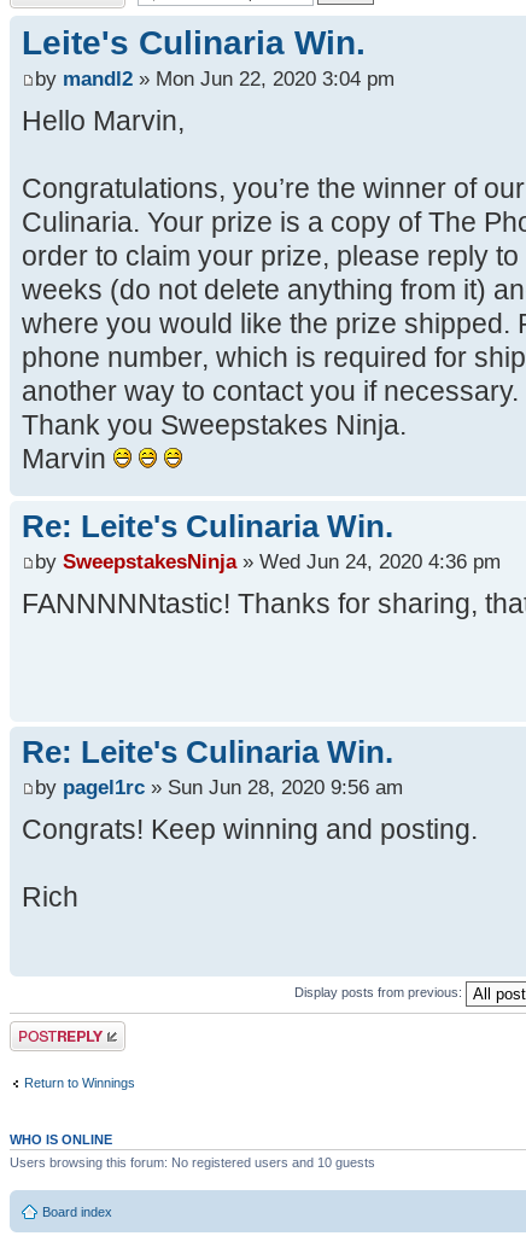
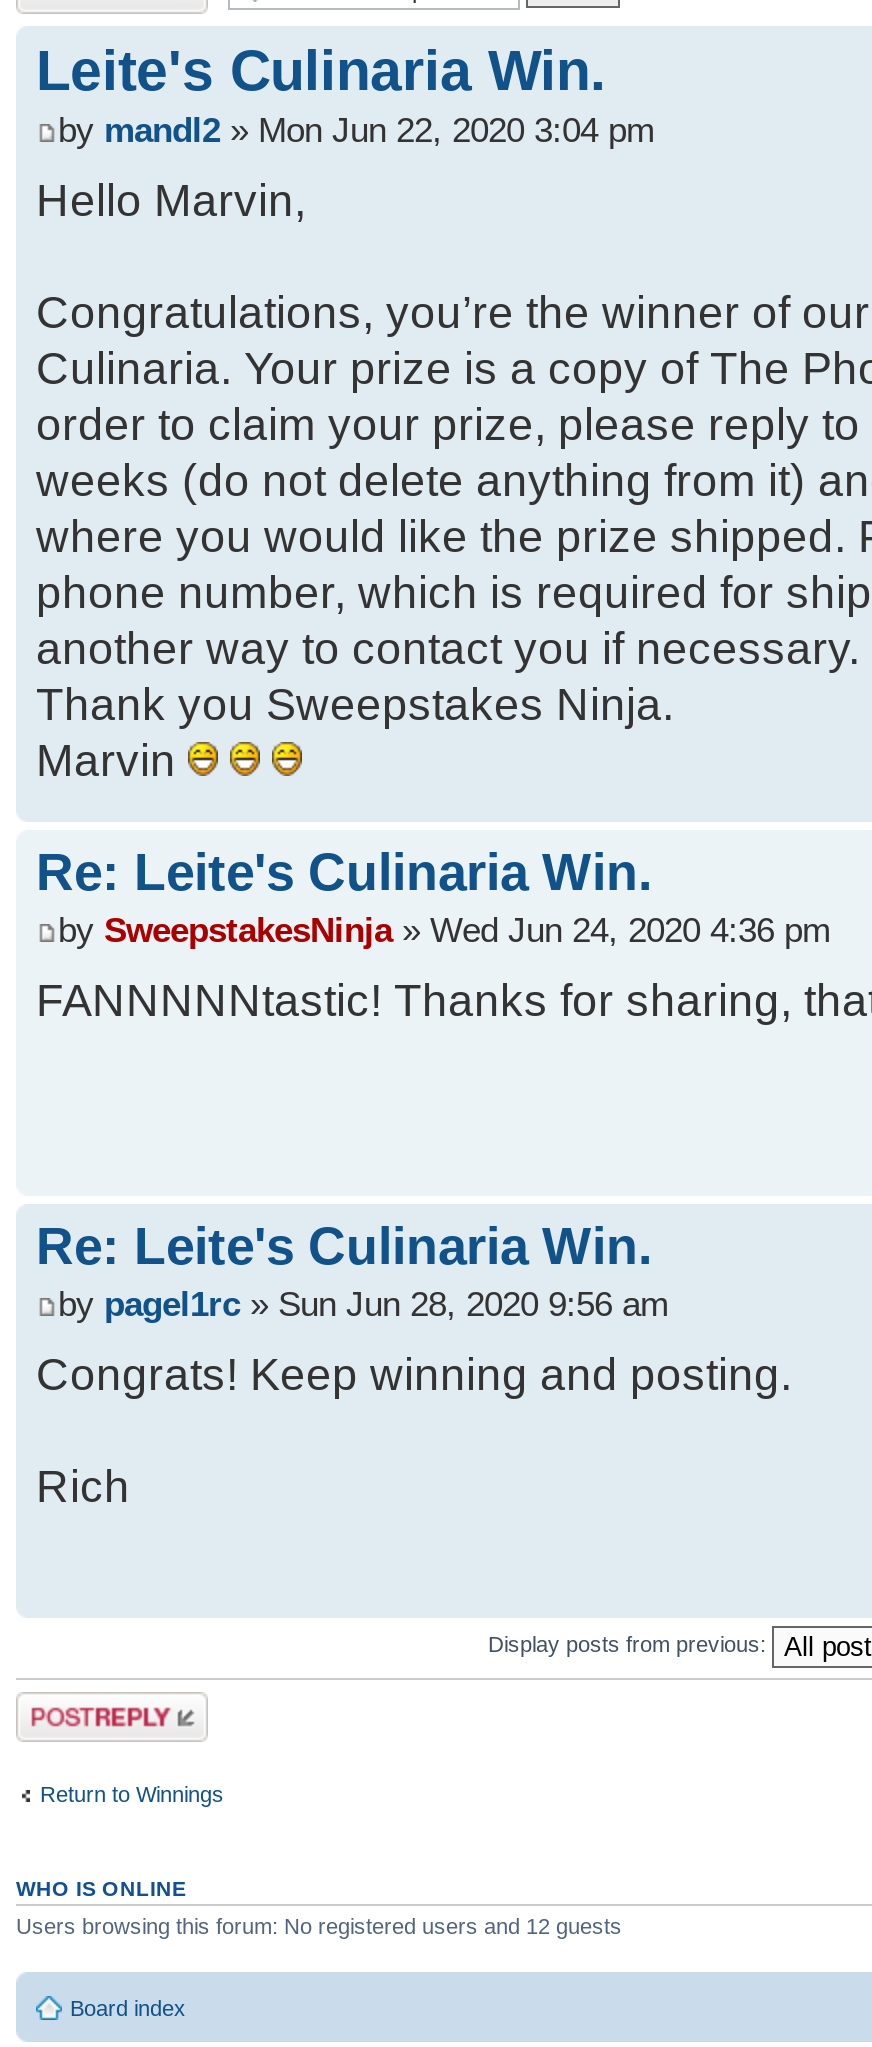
- Users browsing this forum: No registered users and 10 guests
+ Users browsing this forum: No registered users and 12 guests
